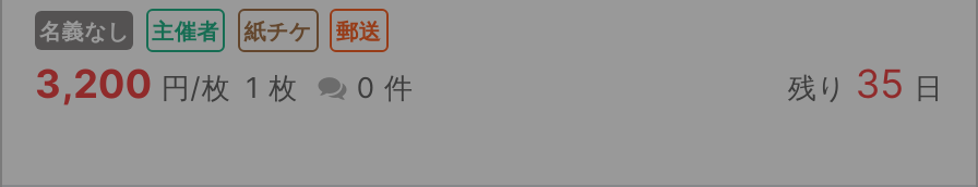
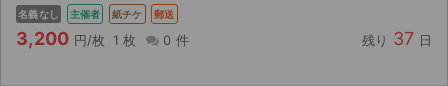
- 残り 35 日
+ 残り 37 日
